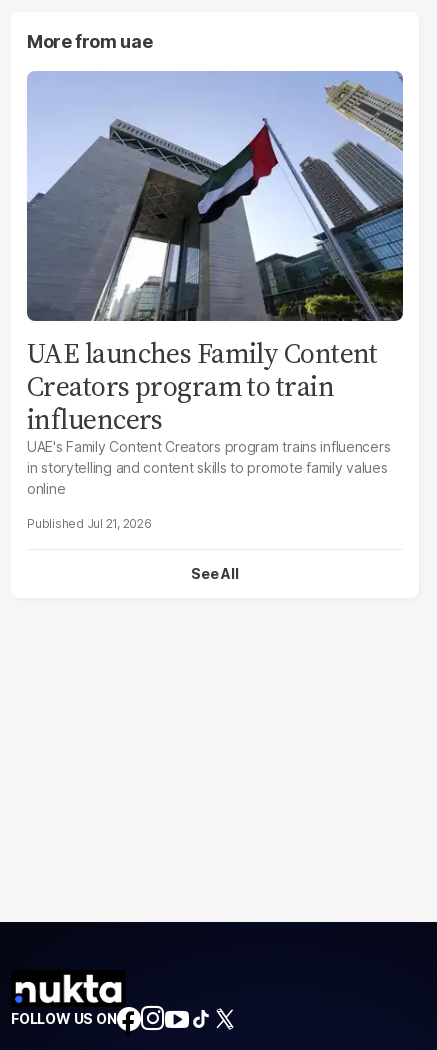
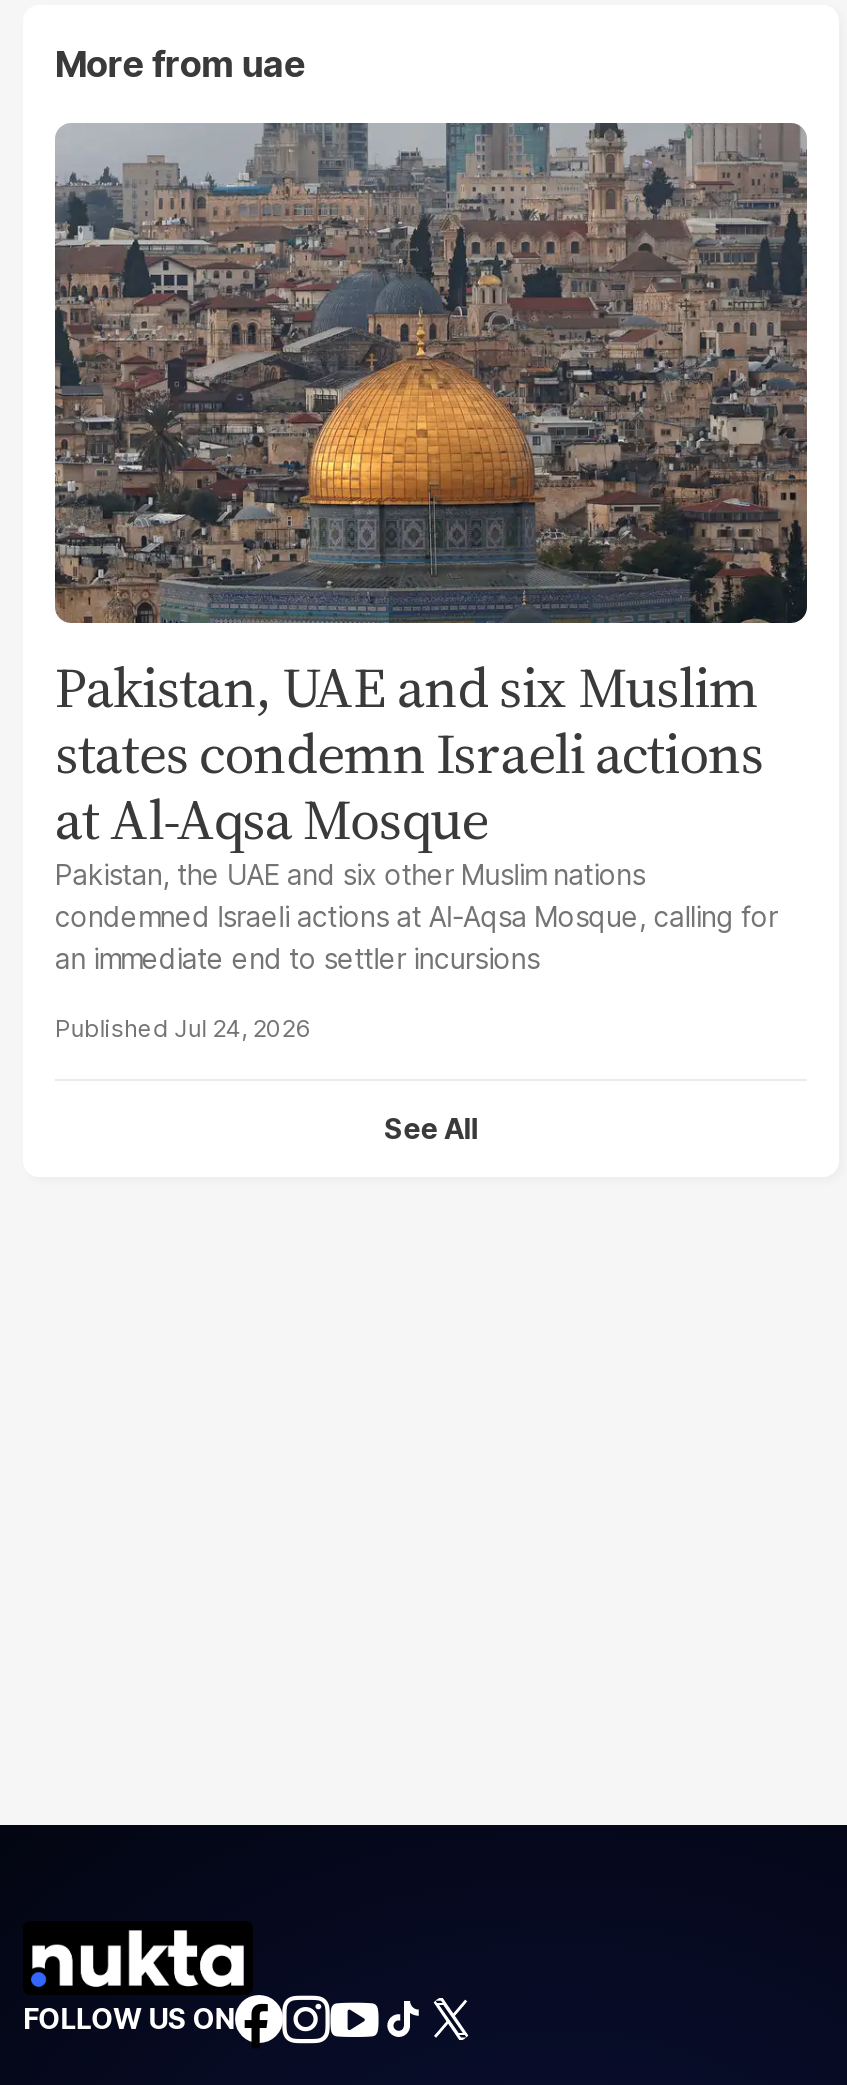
- [image]
- UAE launches Family Content
- Creators program to train
- influencers
- UAE's Family Content Creators program trains influencers
- in storytelling and content skills to promote family values
- online
+ [image]
+ Pakistan, UAE and six Muslim
+ states condemn Israeli actions
+ at Al-Aqsa Mosque
+ Pakistan, the UAE and six other Muslim nations
+ condemned Israeli actions at Al-Aqsa Mosque, calling for
+ an immediate end to settler incursions

- Jul 21, 2026
+ Jul 24, 2026
